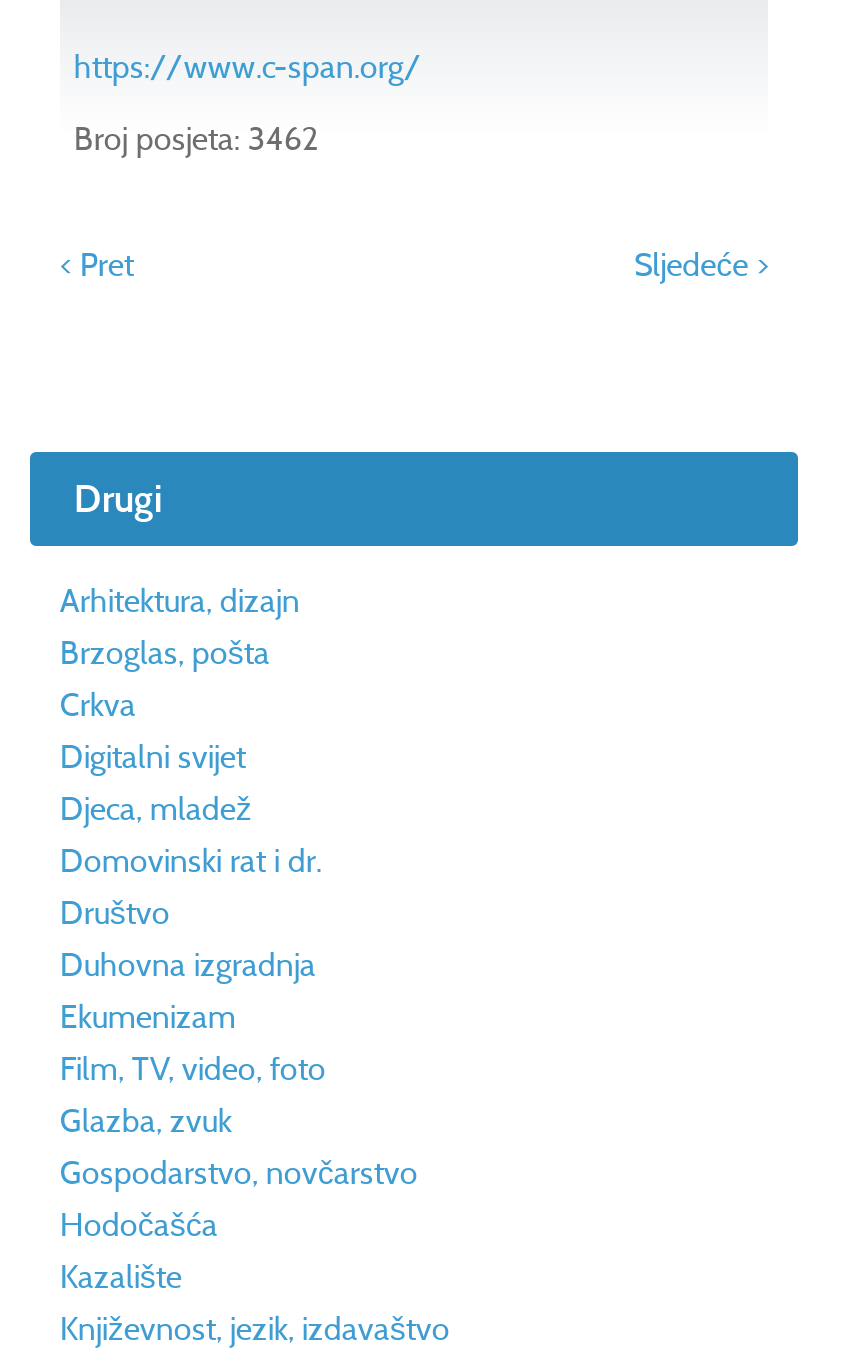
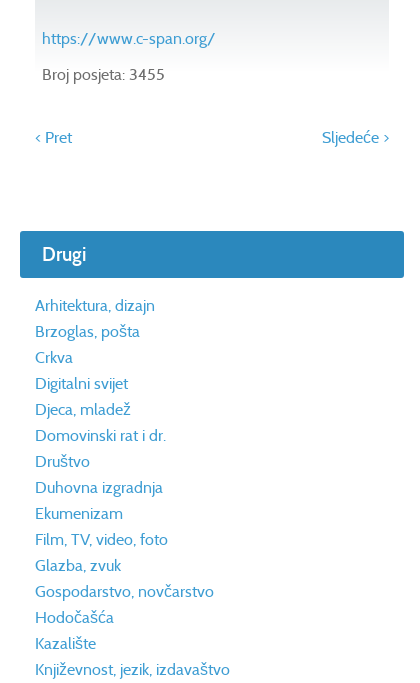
- Broj posjeta: 3462
+ Broj posjeta: 3455
